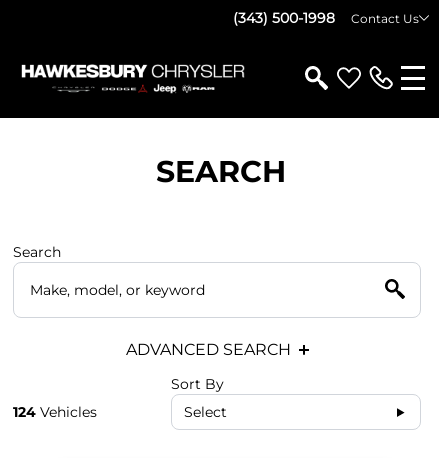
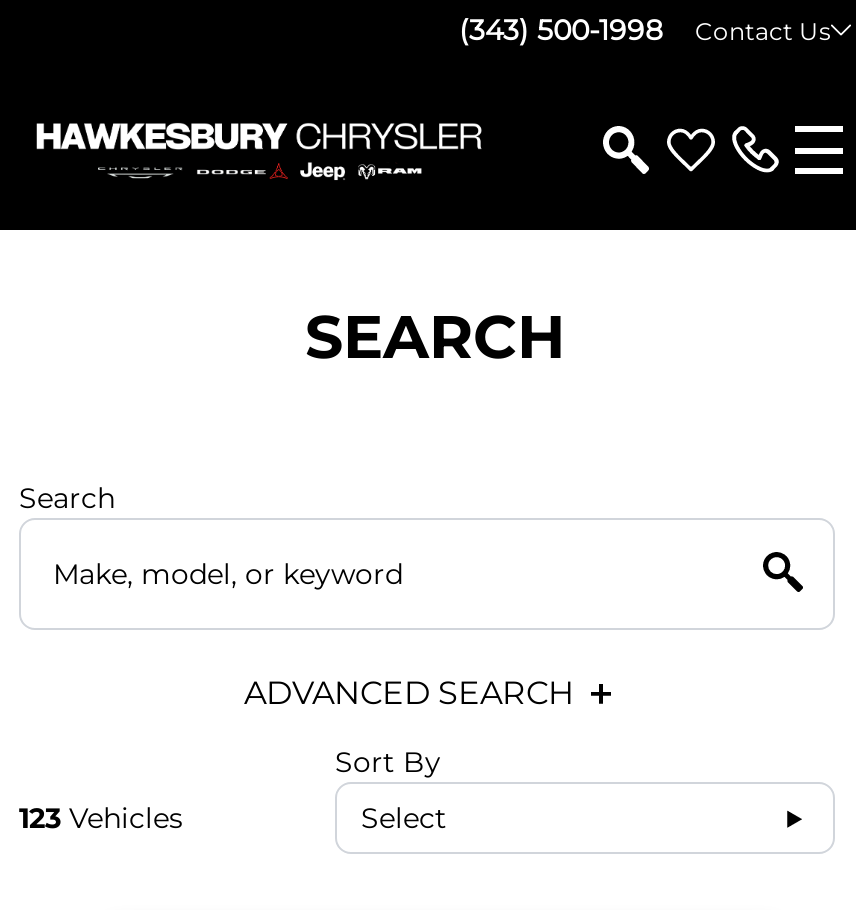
- 124 Vehicles
+ 123 Vehicles
